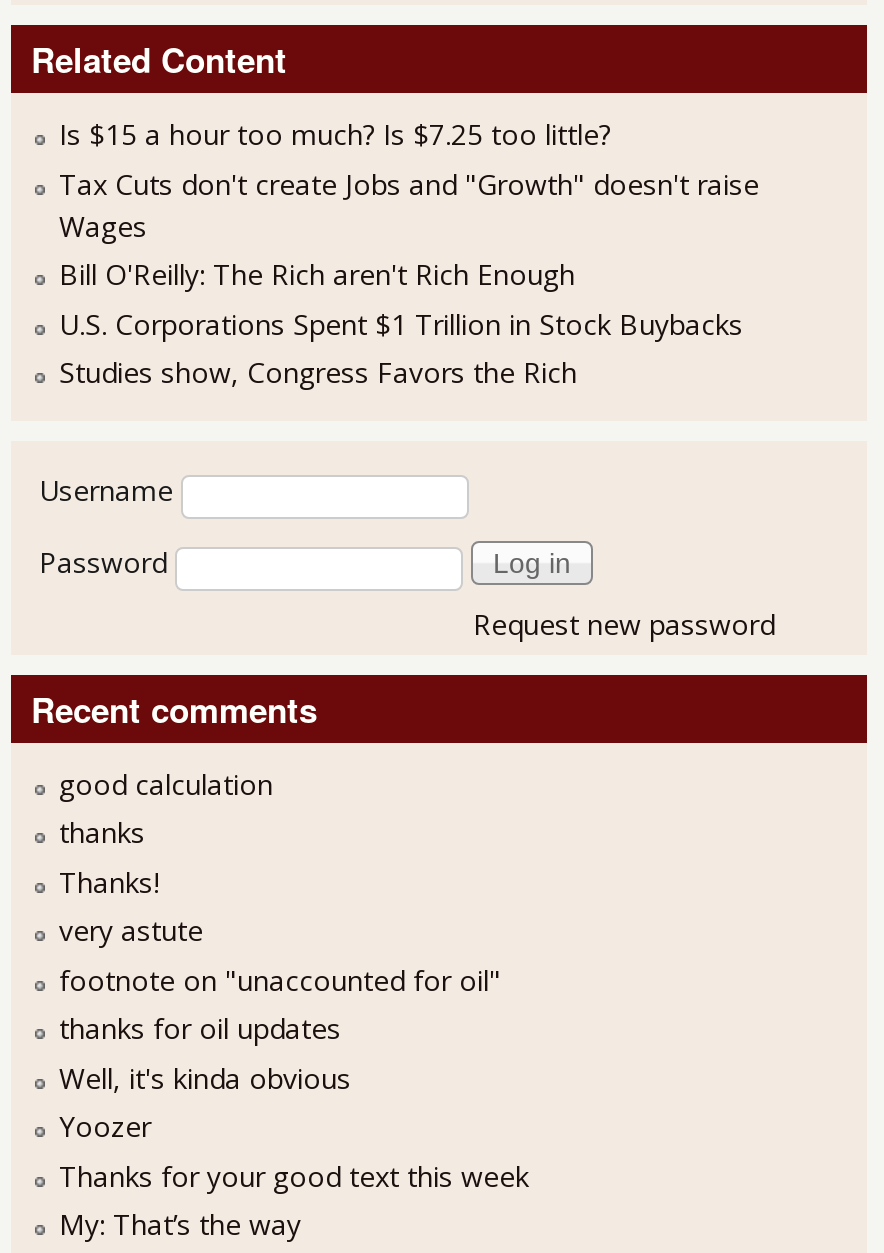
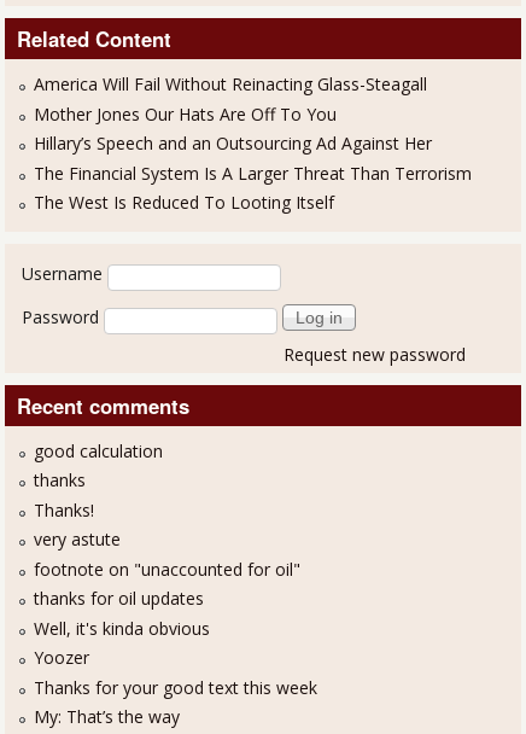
- Is $15 a hour too much? Is $7.25 too little?
- Tax Cuts don't create Jobs and "Growth" doesn't raise
- Wages
- Bill O'Reilly: The Rich aren't Rich Enough
- U.S. Corporations Spent $1 Trillion in Stock Buybacks
- Studies show, Congress Favors the Rich
+ America Will Fail Without Reinacting Glass-Steagall
+ Mother Jones Our Hats Are Off To You
+ Hillary’s Speech and an Outsourcing Ad Against Her
+ The Financial System Is A Larger Threat Than Terrorism
+ The West Is Reduced To Looting Itself
